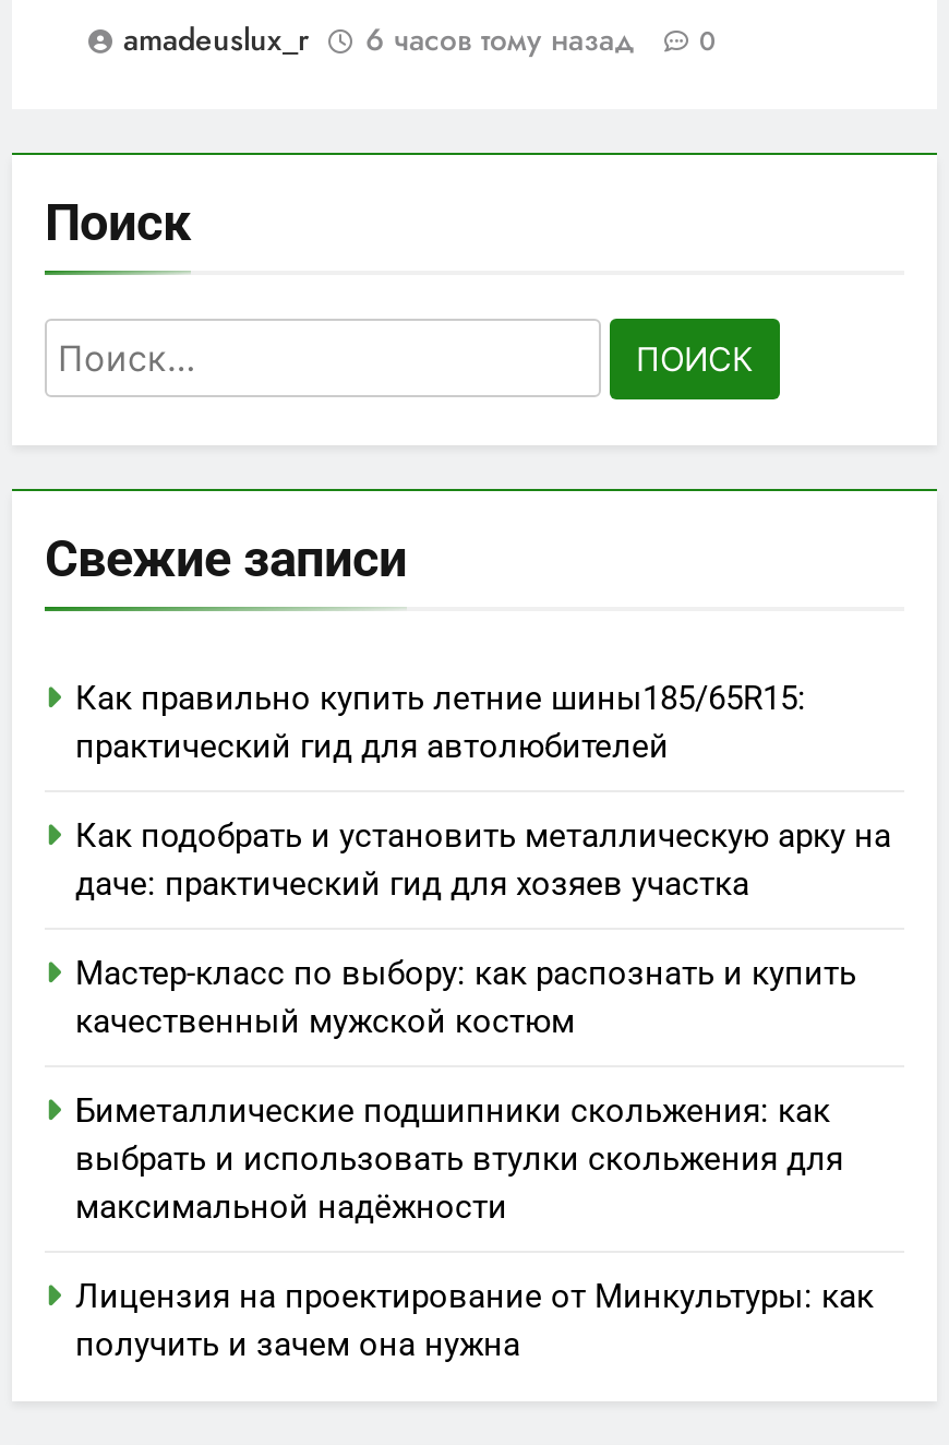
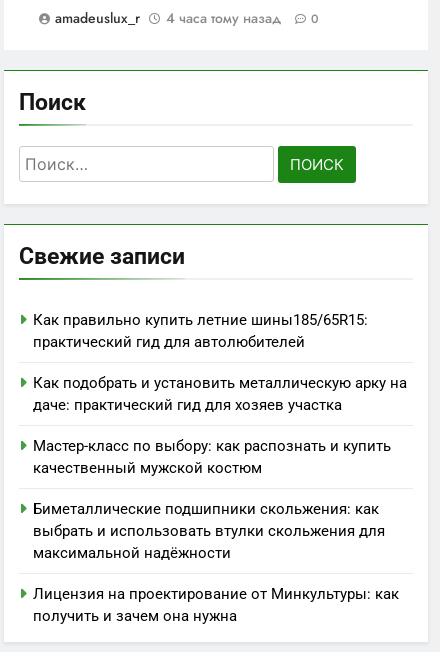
- 6 часов тому назад
+ 4 часа тому назад
